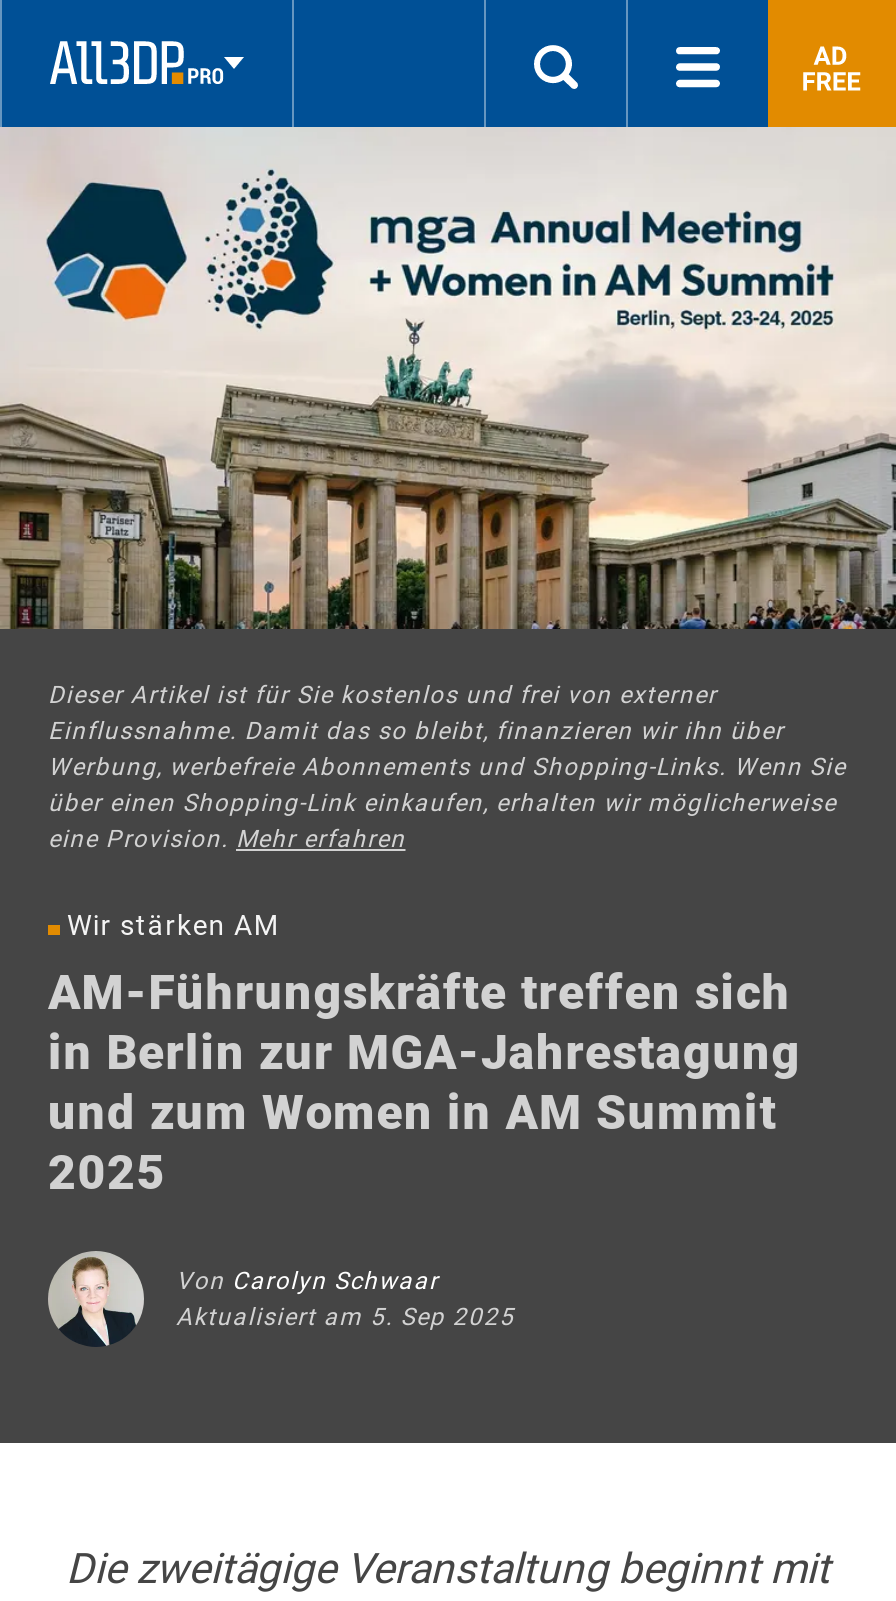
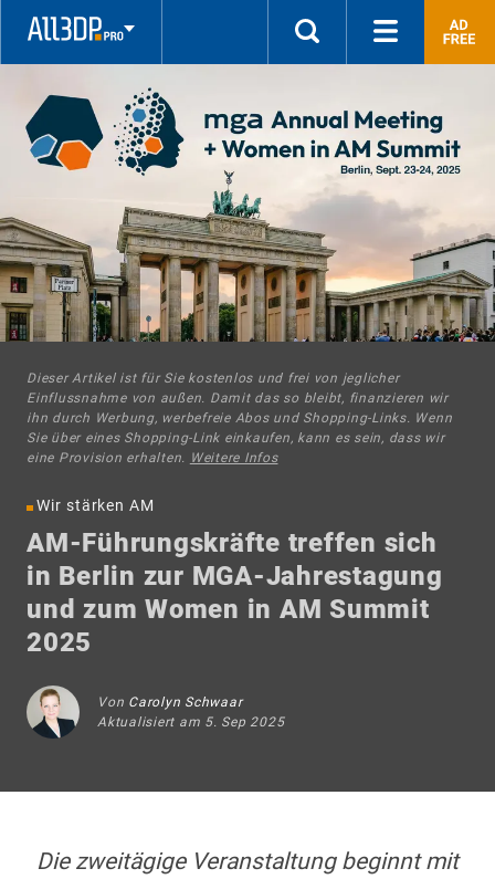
- Dieser Artikel ist für Sie kostenlos und frei von externer
- Einflussnahme. Damit das so bleibt, finanzieren wir ihn über
- Werbung, werbefreie Abonnements und Shopping-Links. Wenn Sie
- über einen Shopping-Link einkaufen, erhalten wir möglicherweise
- eine Provision. Mehr erfahren
+ Dieser Artikel ist für Sie kostenlos und frei von jeglicher
+ Einflussnahme von außen. Damit das so bleibt, finanzieren wir
+ ihn durch Werbung, werbefreie Abos und Shopping-Links. Wenn
+ Sie über eines Shopping-Link einkaufen, kann es sein, dass wir
+ eine Provision erhalten. Weitere Infos
